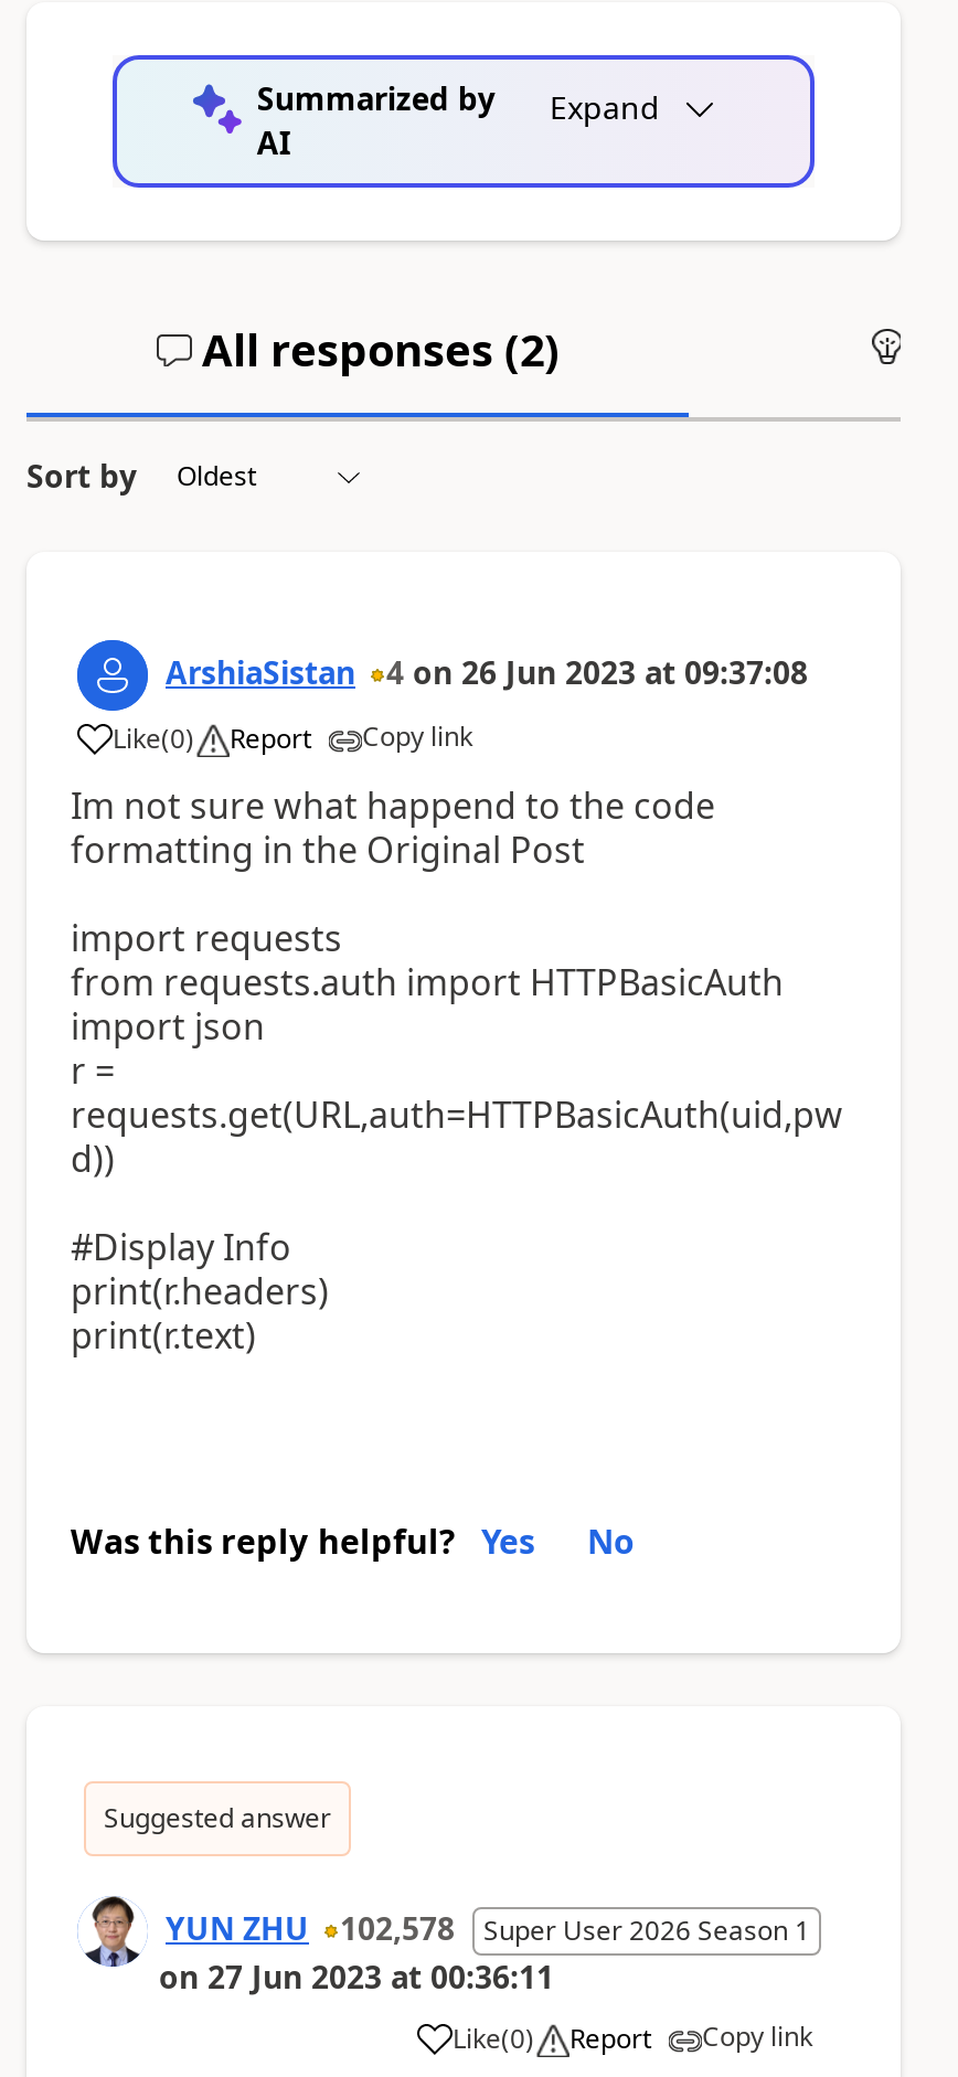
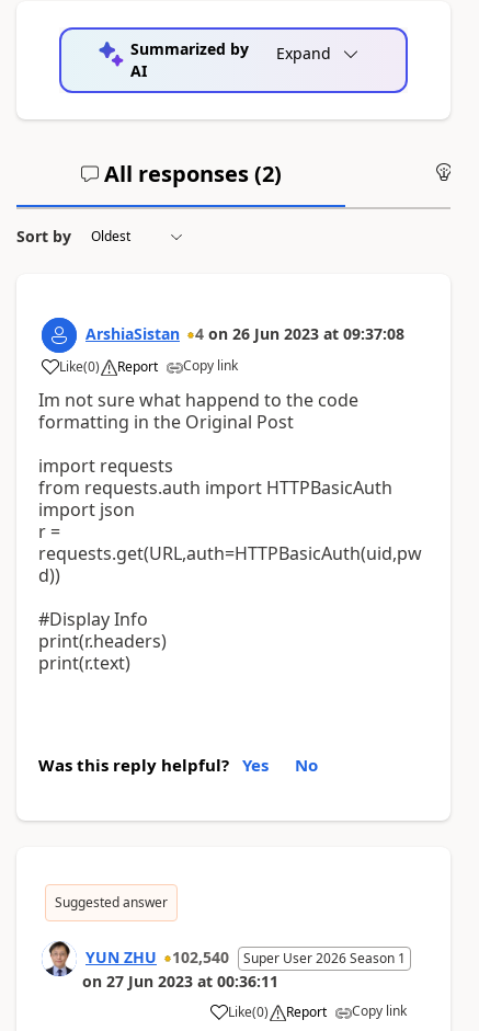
- YUN ZHU 102,578 Super User 2026 Season 1
+ YUN ZHU 102,540 Super User 2026 Season 1
